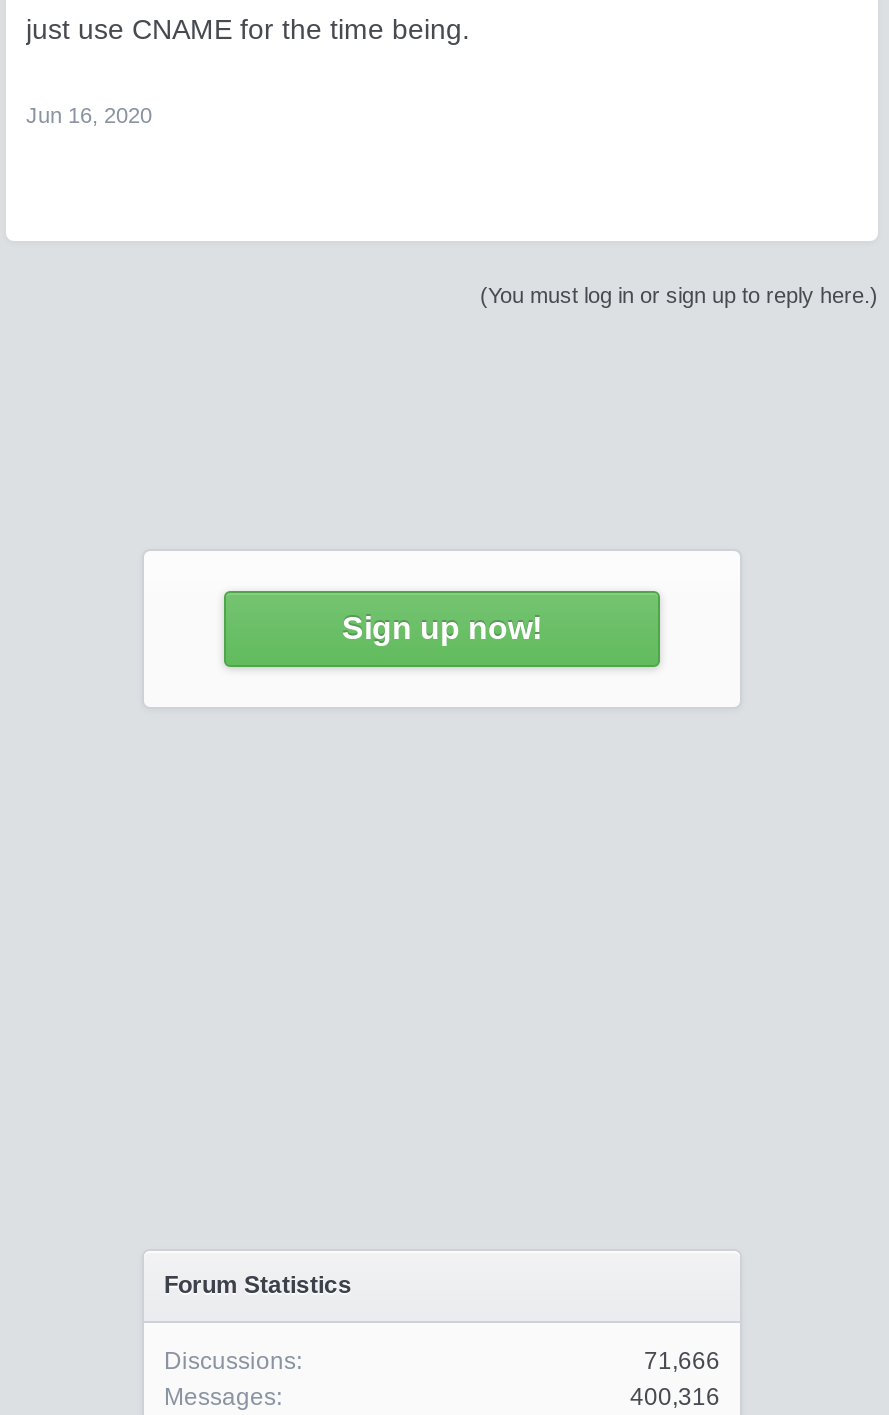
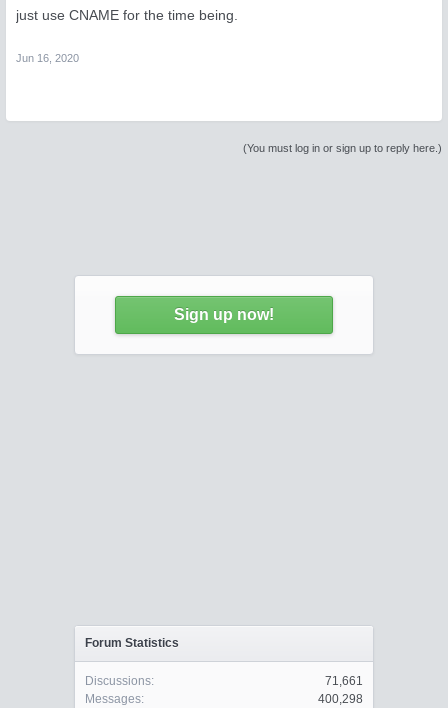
- 71,666
+ 71,661

- 400,316
+ 400,298
